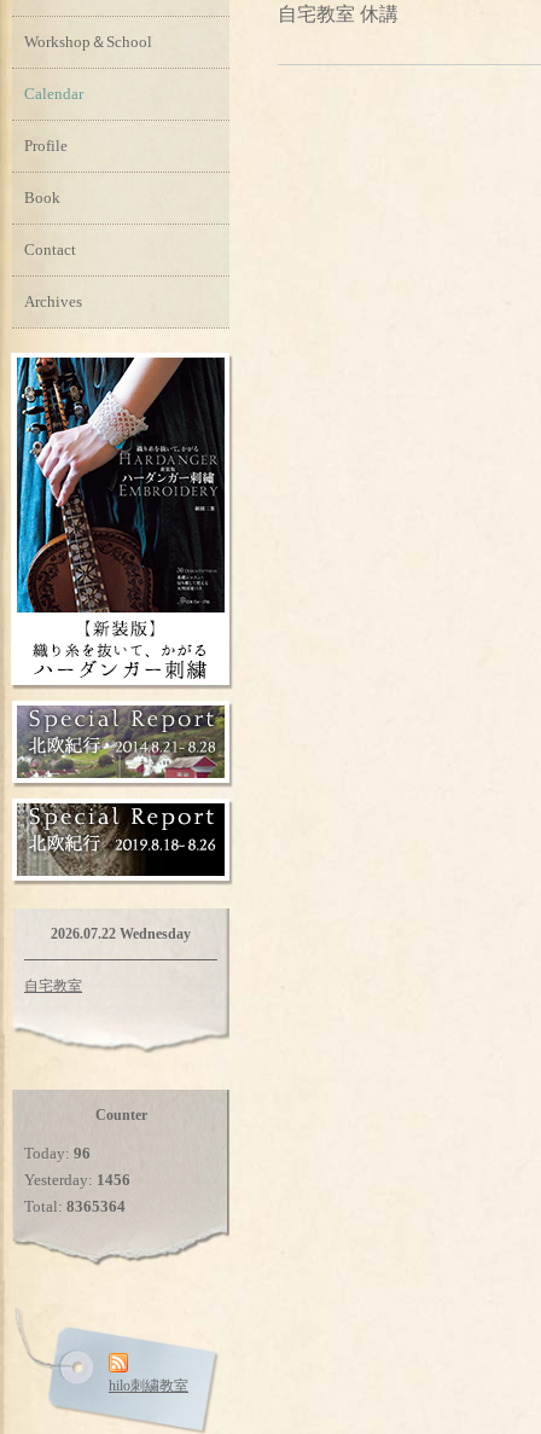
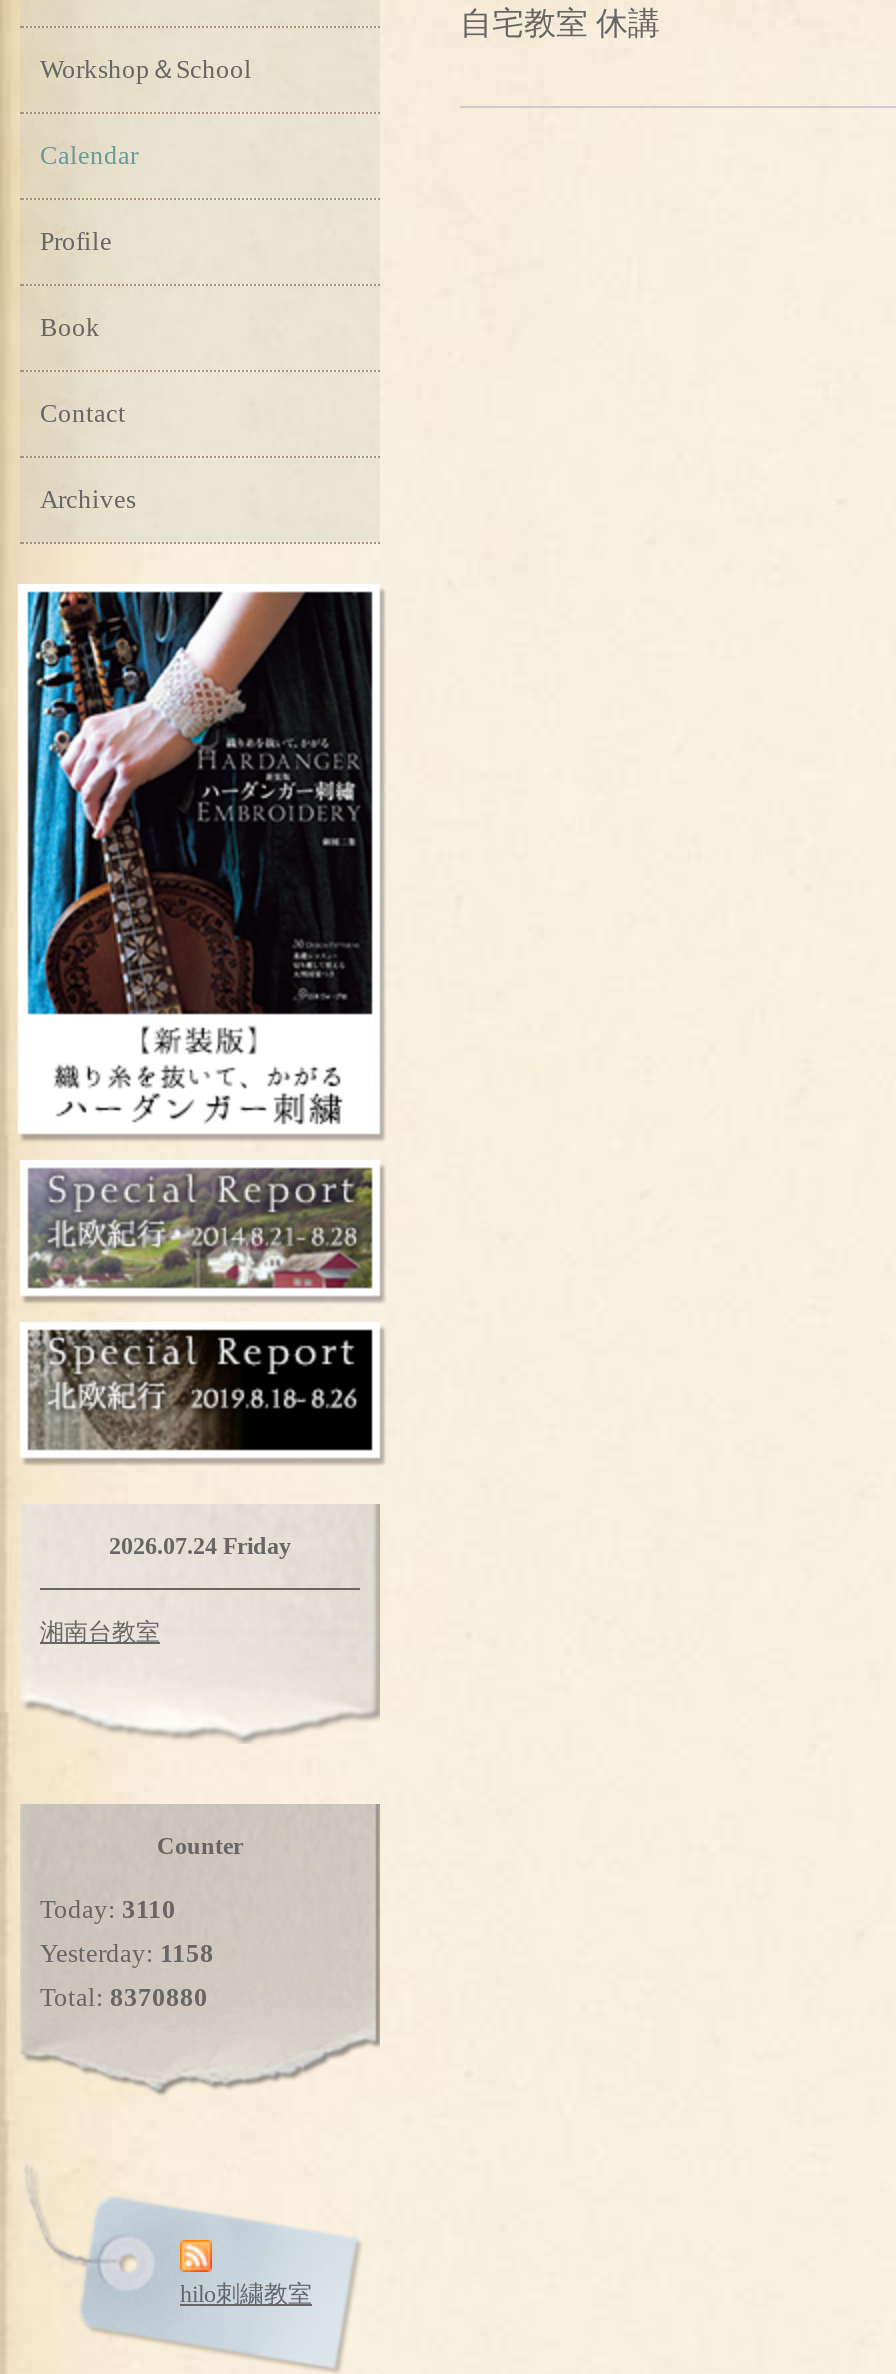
- 2026.07.22 Wednesday
+ 2026.07.24 Friday

- 自宅教室
+ 湘南台教室

- Today: 96
+ Today: 3110

- Yesterday: 1456
+ Yesterday: 1158

- Total: 8365364
+ Total: 8370880
